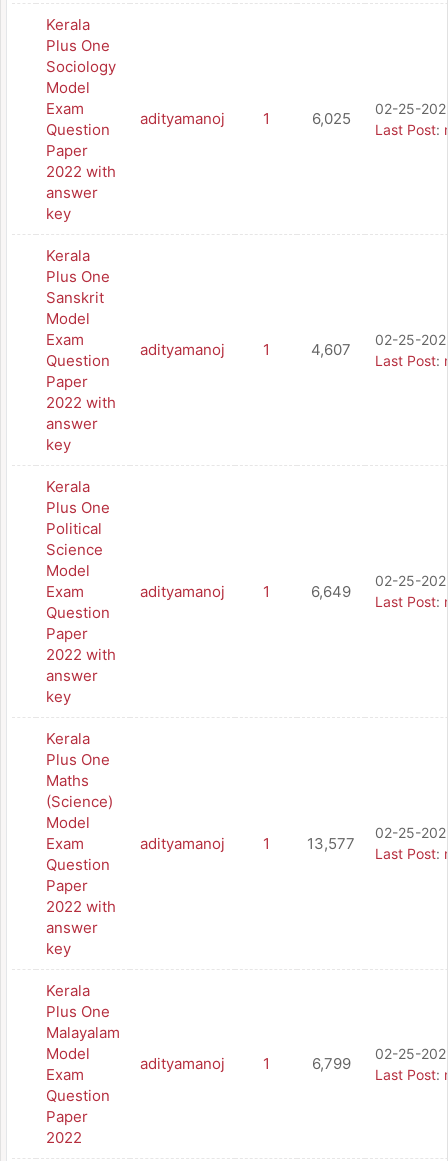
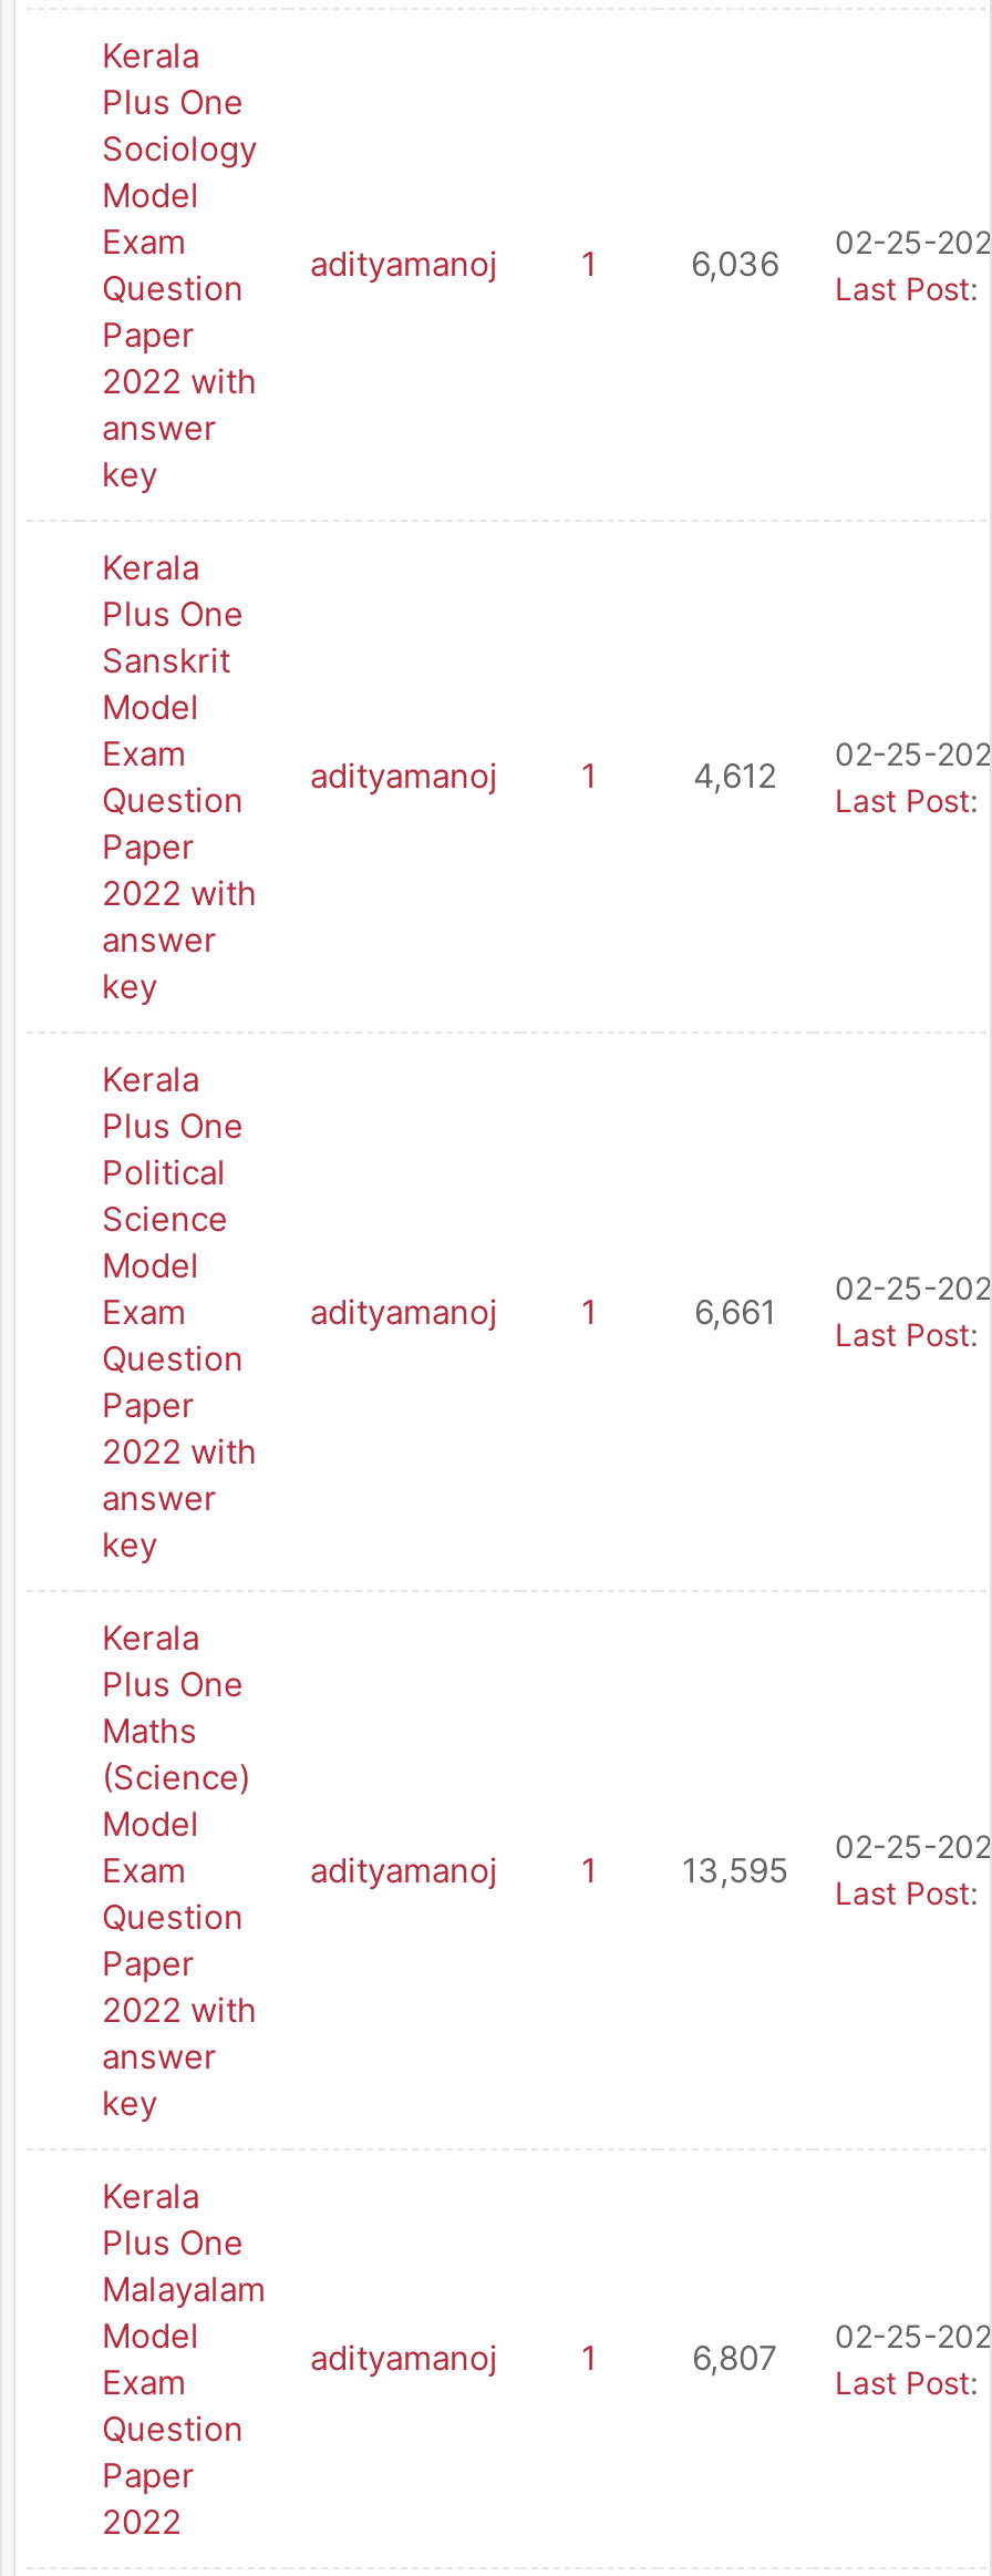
- 6,025
+ 6,036

- 4,607
+ 4,612

- 6,649
+ 6,661

- 13,577
+ 13,595

- 6,799
+ 6,807
